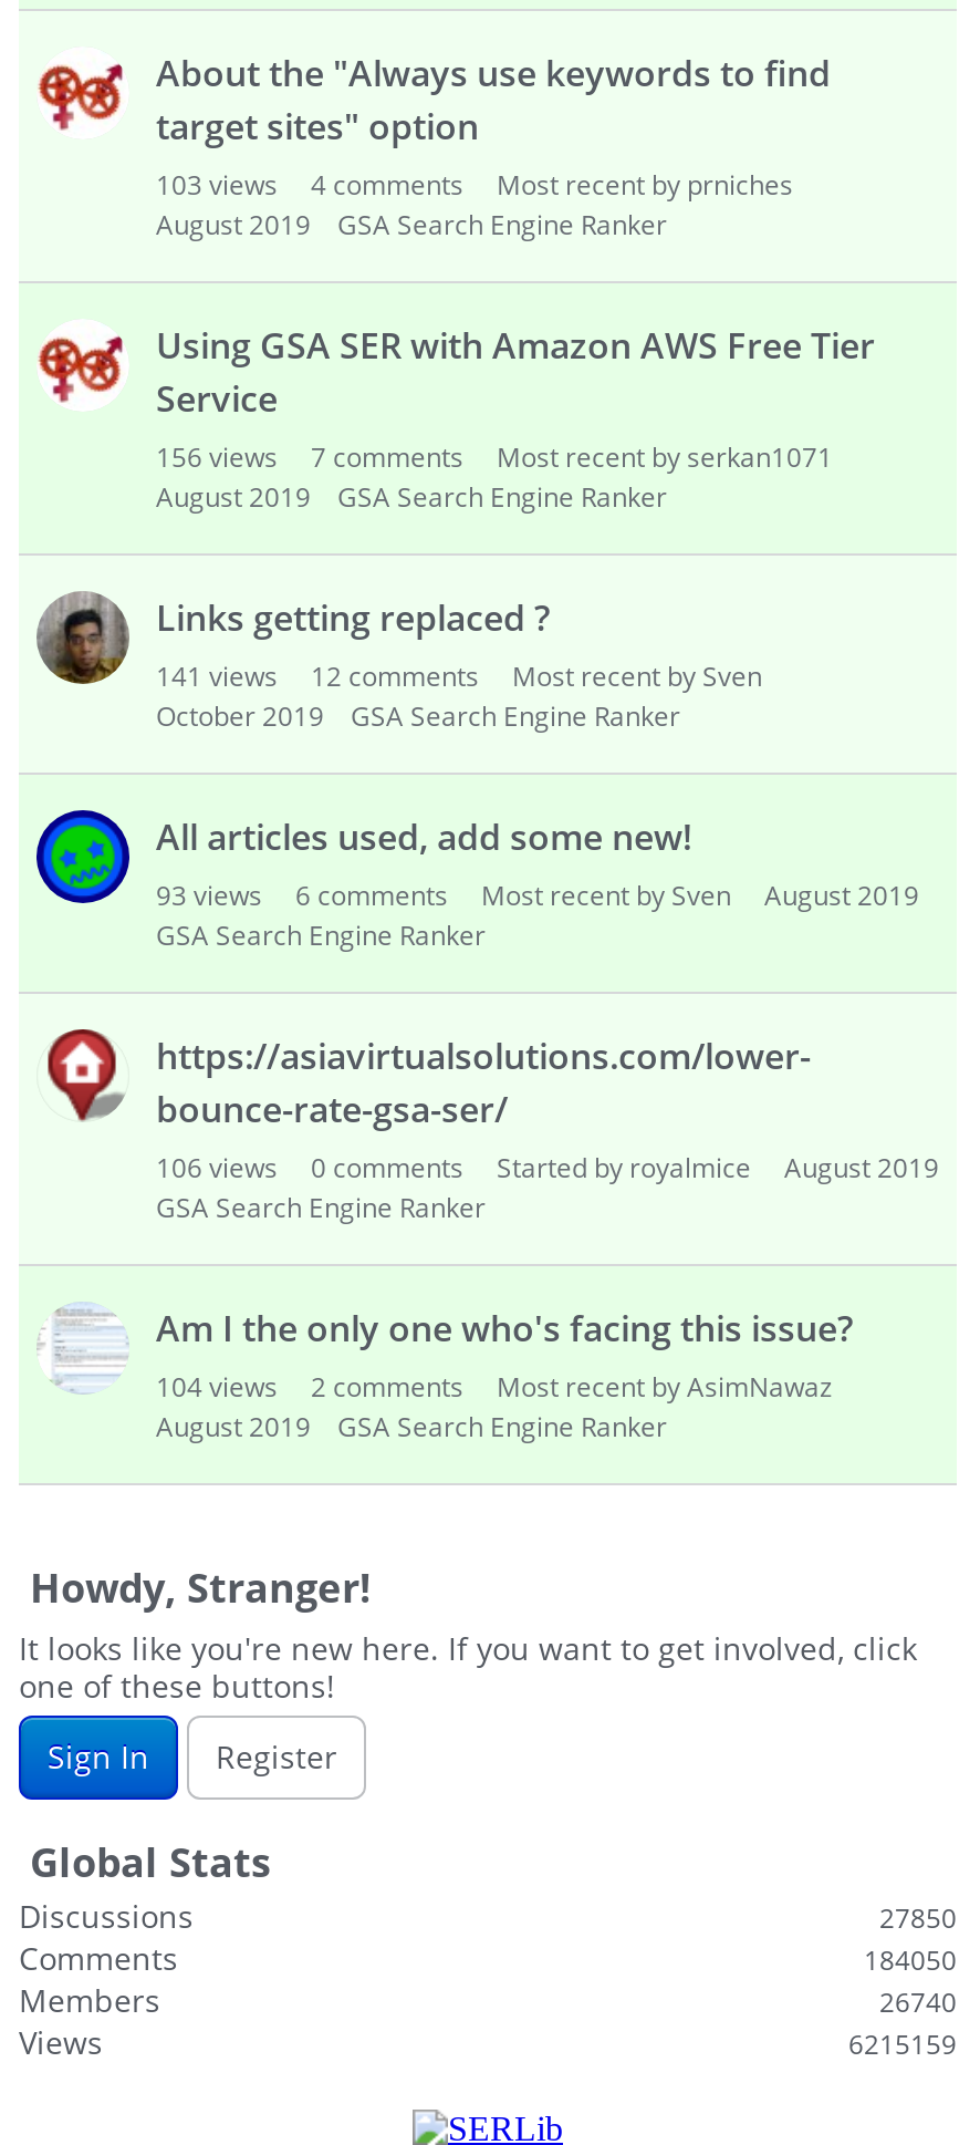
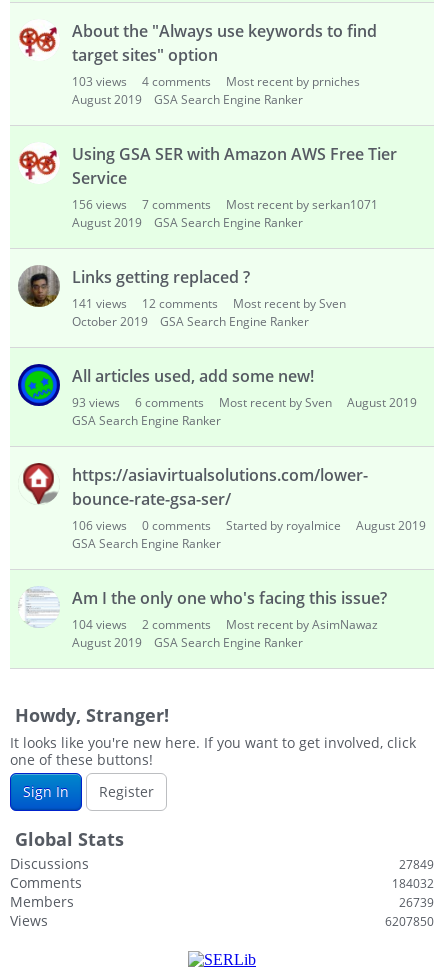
- 27850
+ 27849

- 184050
+ 184032

- 26740
+ 26739

- 6215159
+ 6207850
